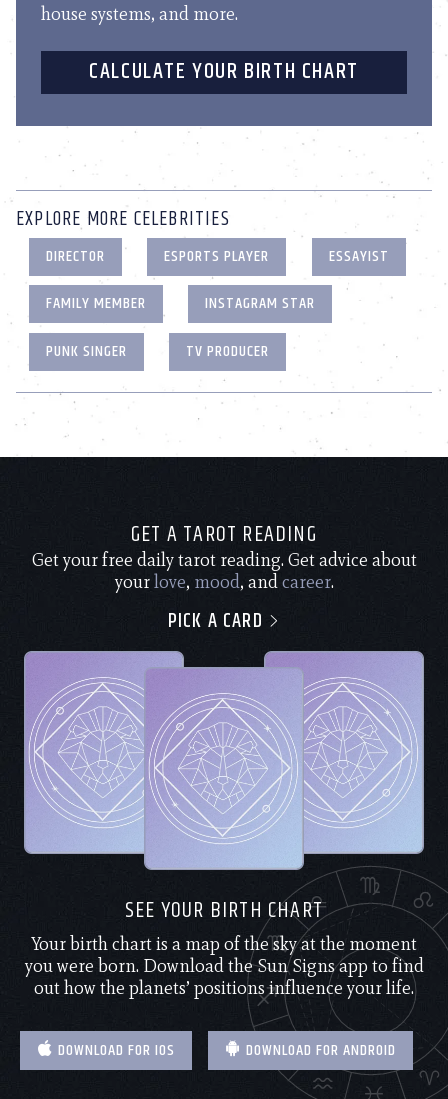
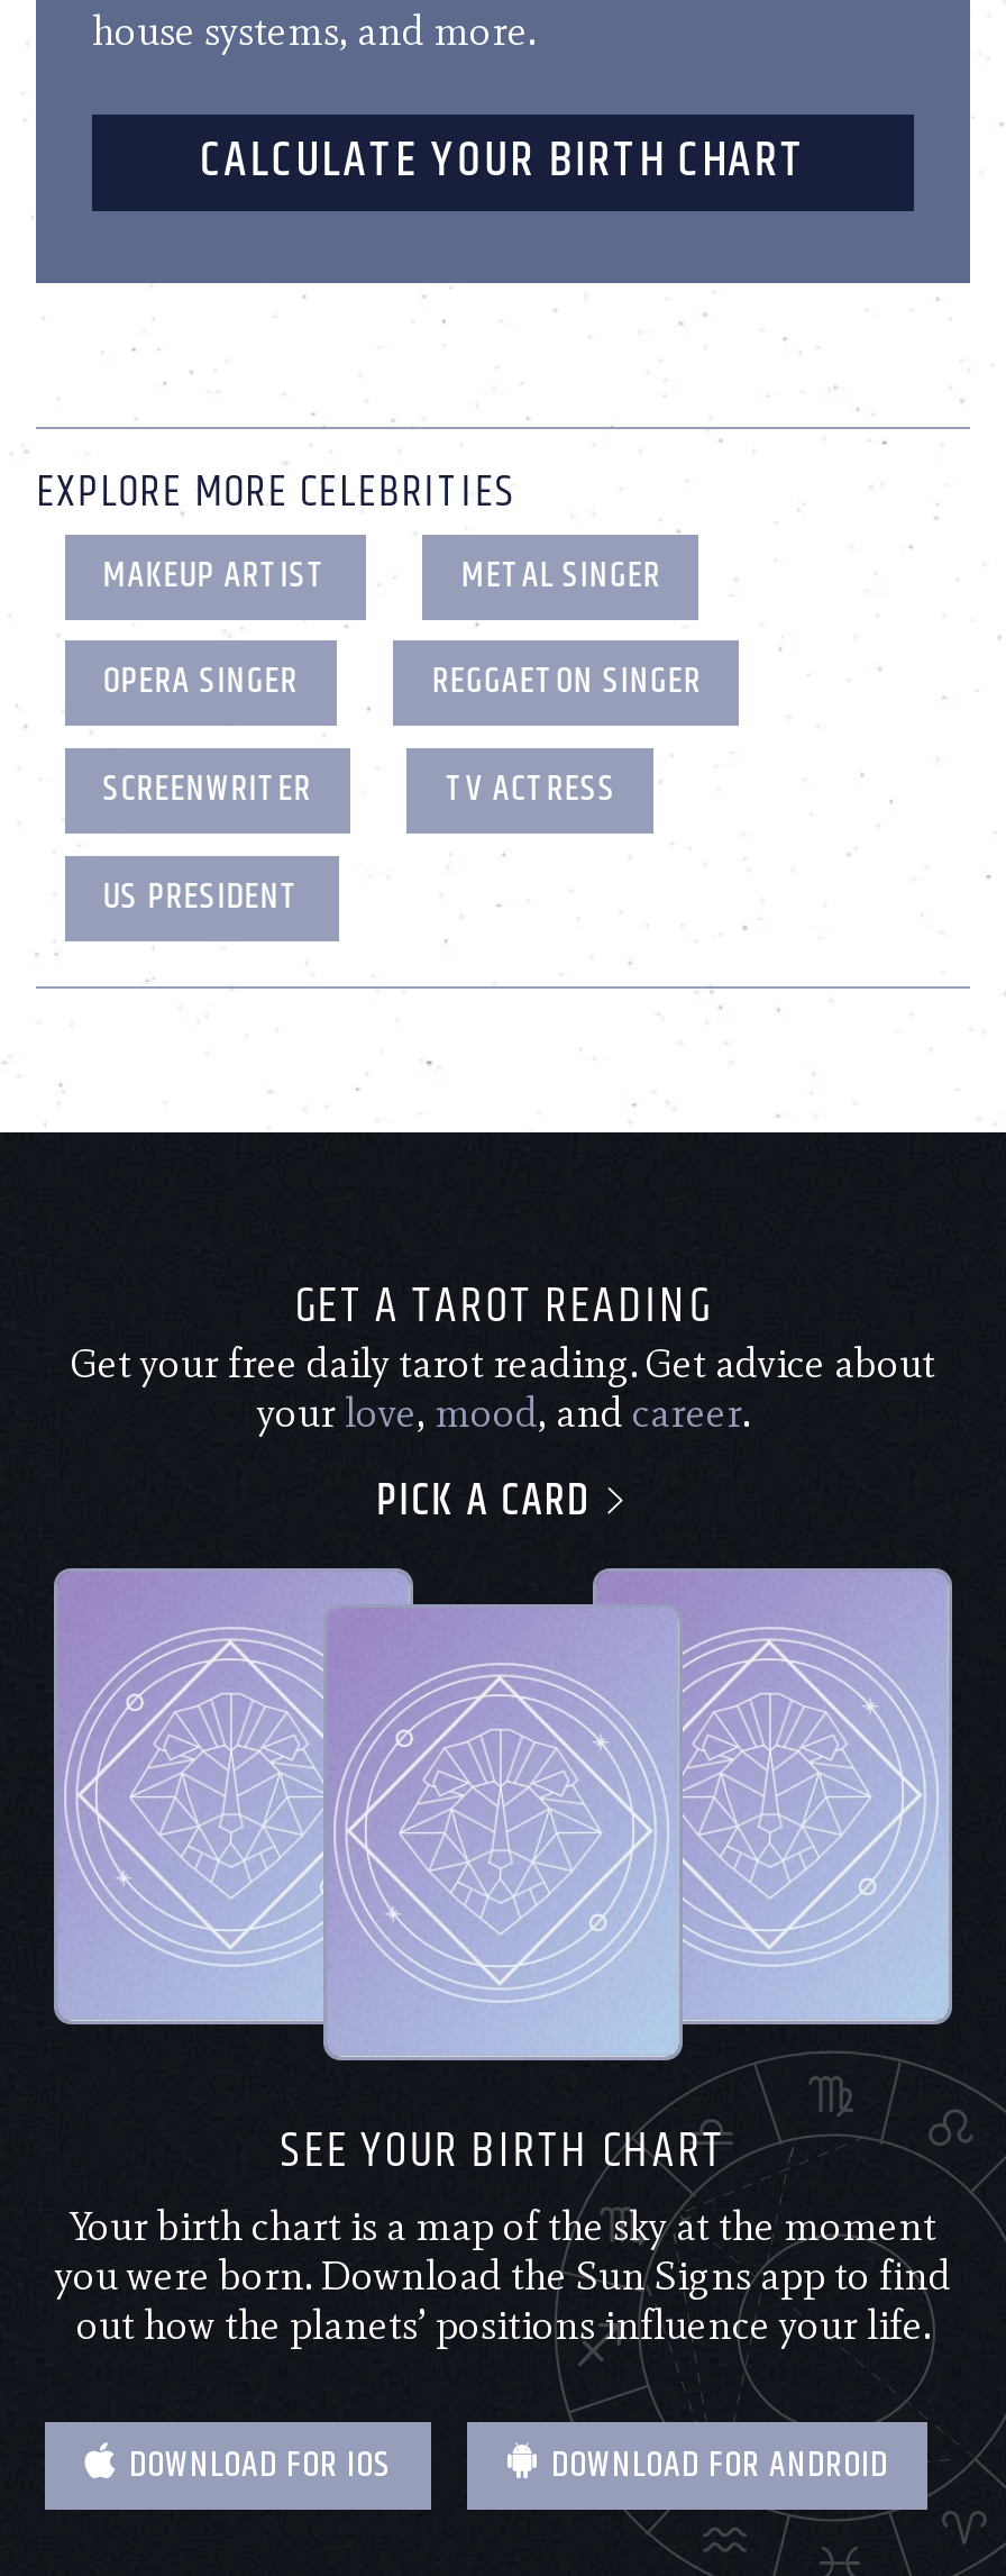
- DIRECTOR
- ESPORTS PLAYER
- ESSAYIST
- FAMILY MEMBER
- INSTAGRAM STAR
- PUNK SINGER
- TV PRODUCER
+ MAKEUP ARTIST
+ METAL SINGER
+ OPERA SINGER
+ REGGAETON SINGER
+ SCREENWRITER
+ TV ACTRESS
+ US PRESIDENT
